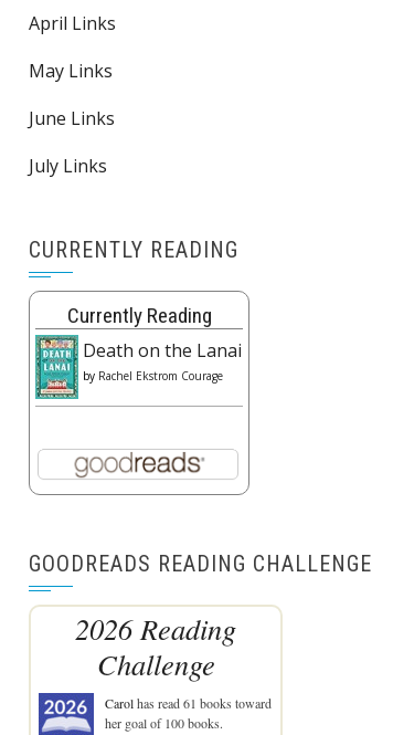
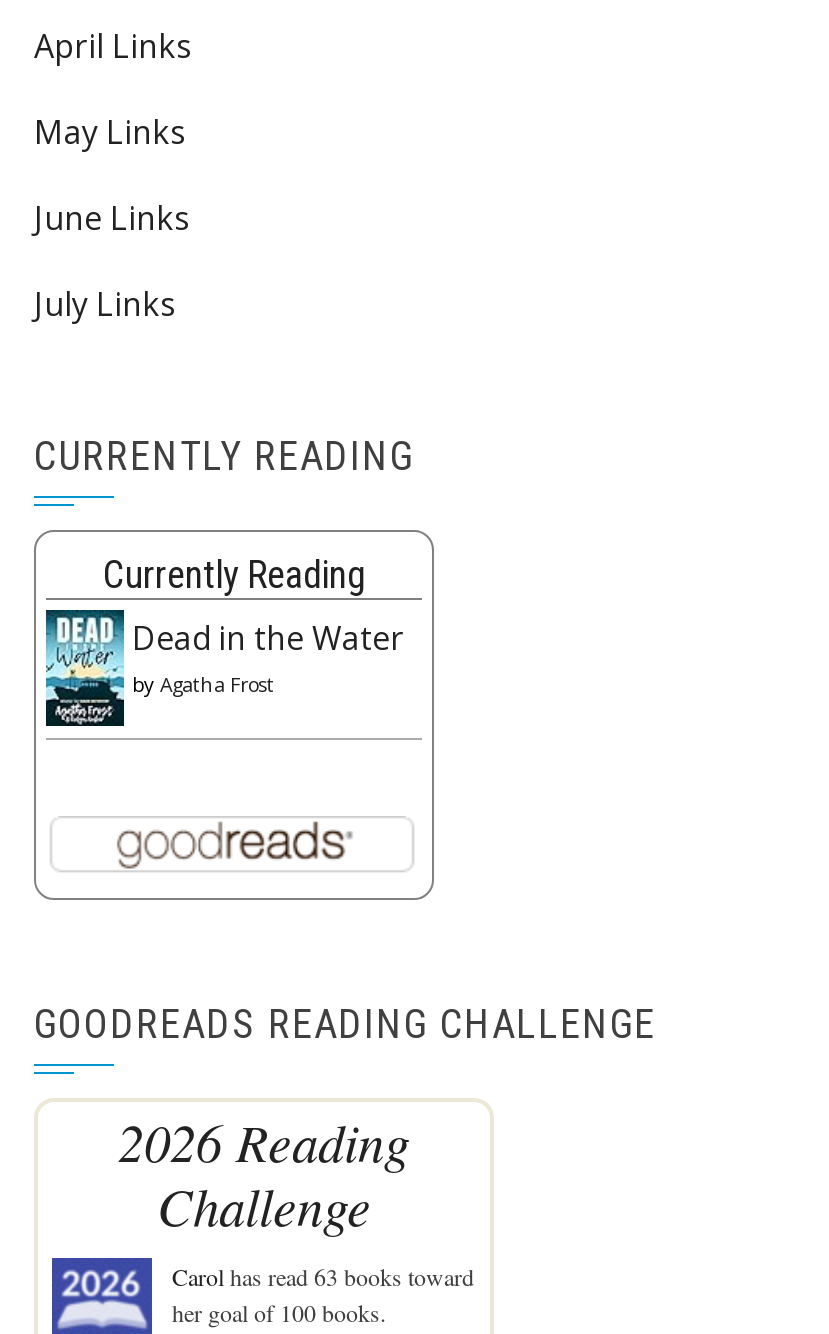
- [image]
- Death on the Lanai
- by Rachel Ekstrom Courage
+ [image]
+ Dead in the Water
+ by Agatha Frost

- Carol has read 61 books toward
+ Carol has read 63 books toward
